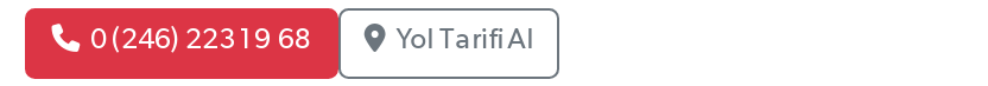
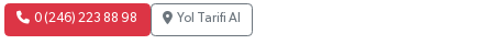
- 0 (246) 223 19 68
+ 0 (246) 223 88 98
